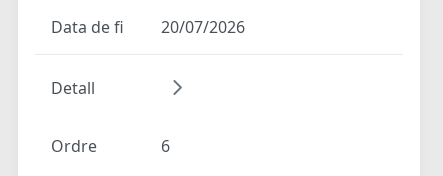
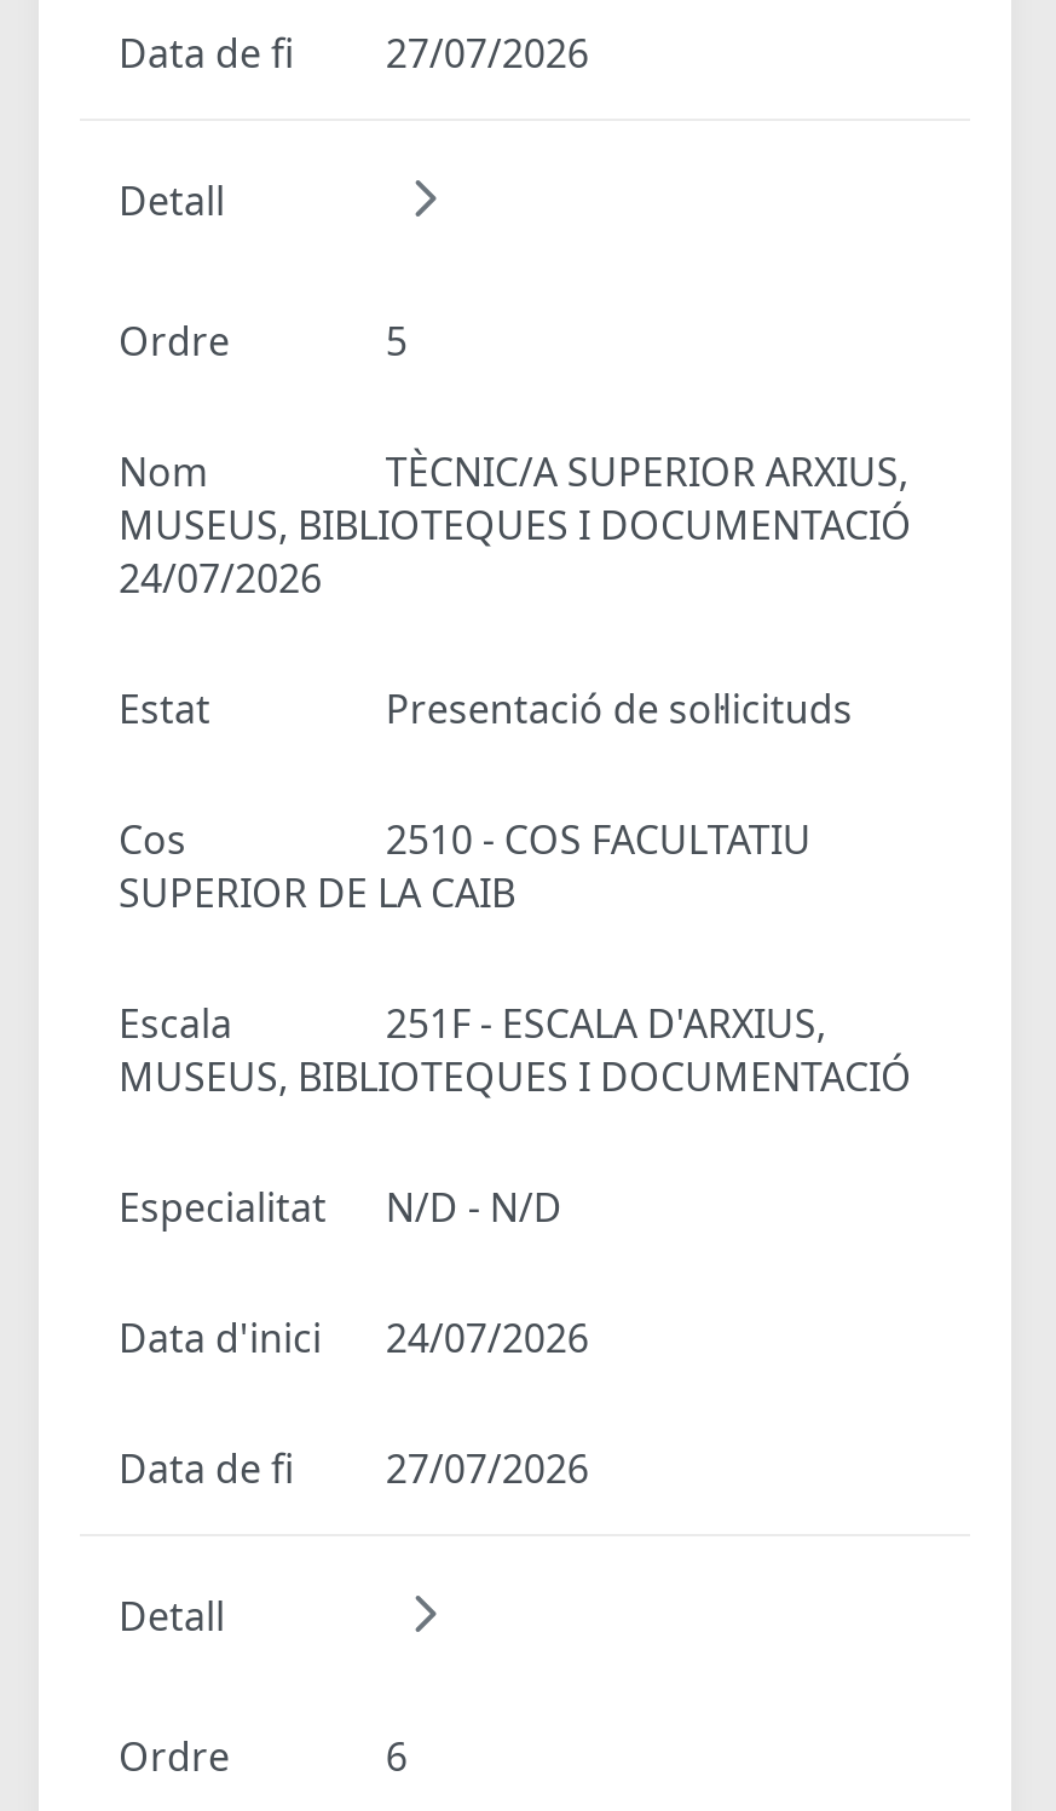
- 20/07/2026
+ 27/07/2026
+ Detall
+ Ordre
+ 5
+ Nom
+ TÈCNIC/A SUPERIOR ARXIUS,
+ MUSEUS, BIBLIOTEQUES I DOCUMENTACIÓ
+ 24/07/2026
+ Estat
+ Presentació de sol·licituds
+ Cos
+ 2510 - COS FACULTATIU
+ SUPERIOR DE LA CAIB
+ Escala
+ 251F - ESCALA D'ARXIUS,
+ MUSEUS, BIBLIOTEQUES I DOCUMENTACIÓ
+ Especialitat
+ N/D - N/D
+ Data d'inici
+ 24/07/2026
+ Data de fi
+ 27/07/2026
